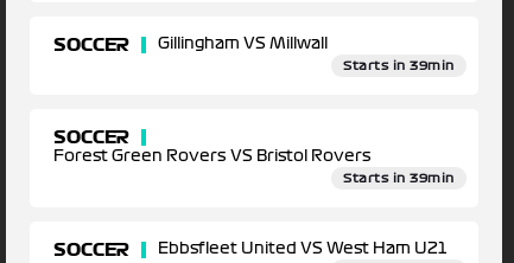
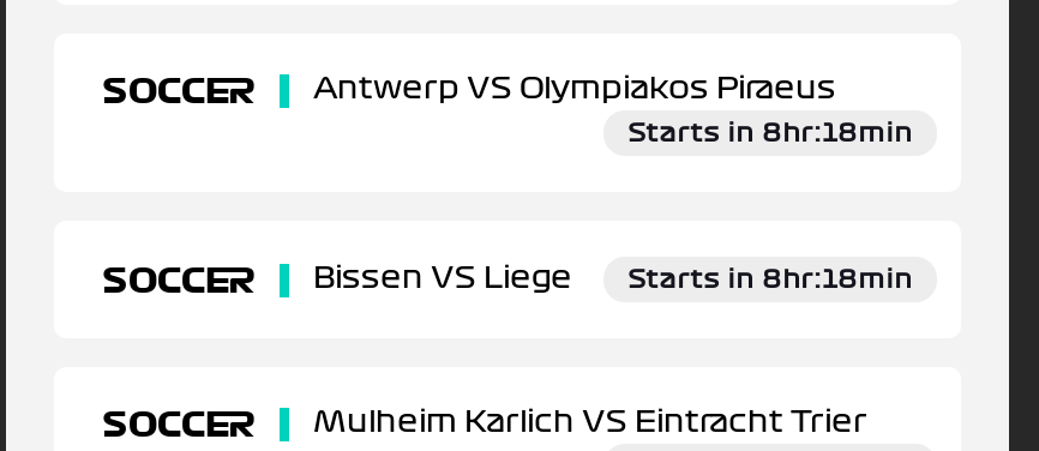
- Gillingham VS Millwall
+ Antwerp VS Olympiakos Piraeus

- Starts in 39min
+ Starts in 8hr:18min

- Forest Green Rovers VS Bristol Rovers
- Starts in 39min
+ Bissen VS Liege
+ Starts in 8hr:18min

- Ebbsfleet United VS West Ham U21
+ Mulheim Karlich VS Eintracht Trier
